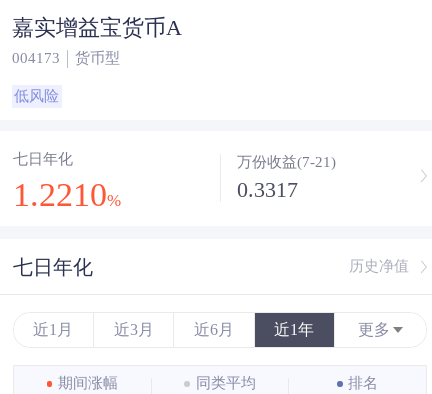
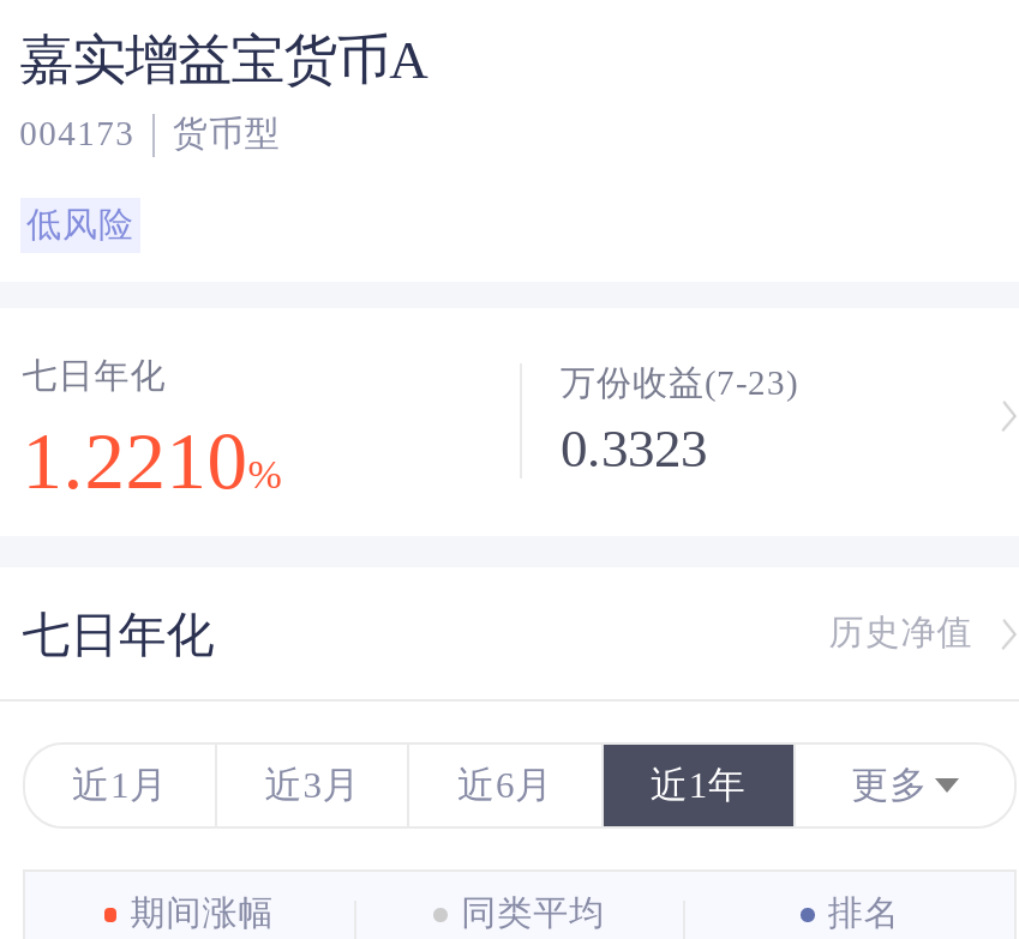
- 万份收益(7-21)
+ 万份收益(7-23)

- 0.3317
+ 0.3323
